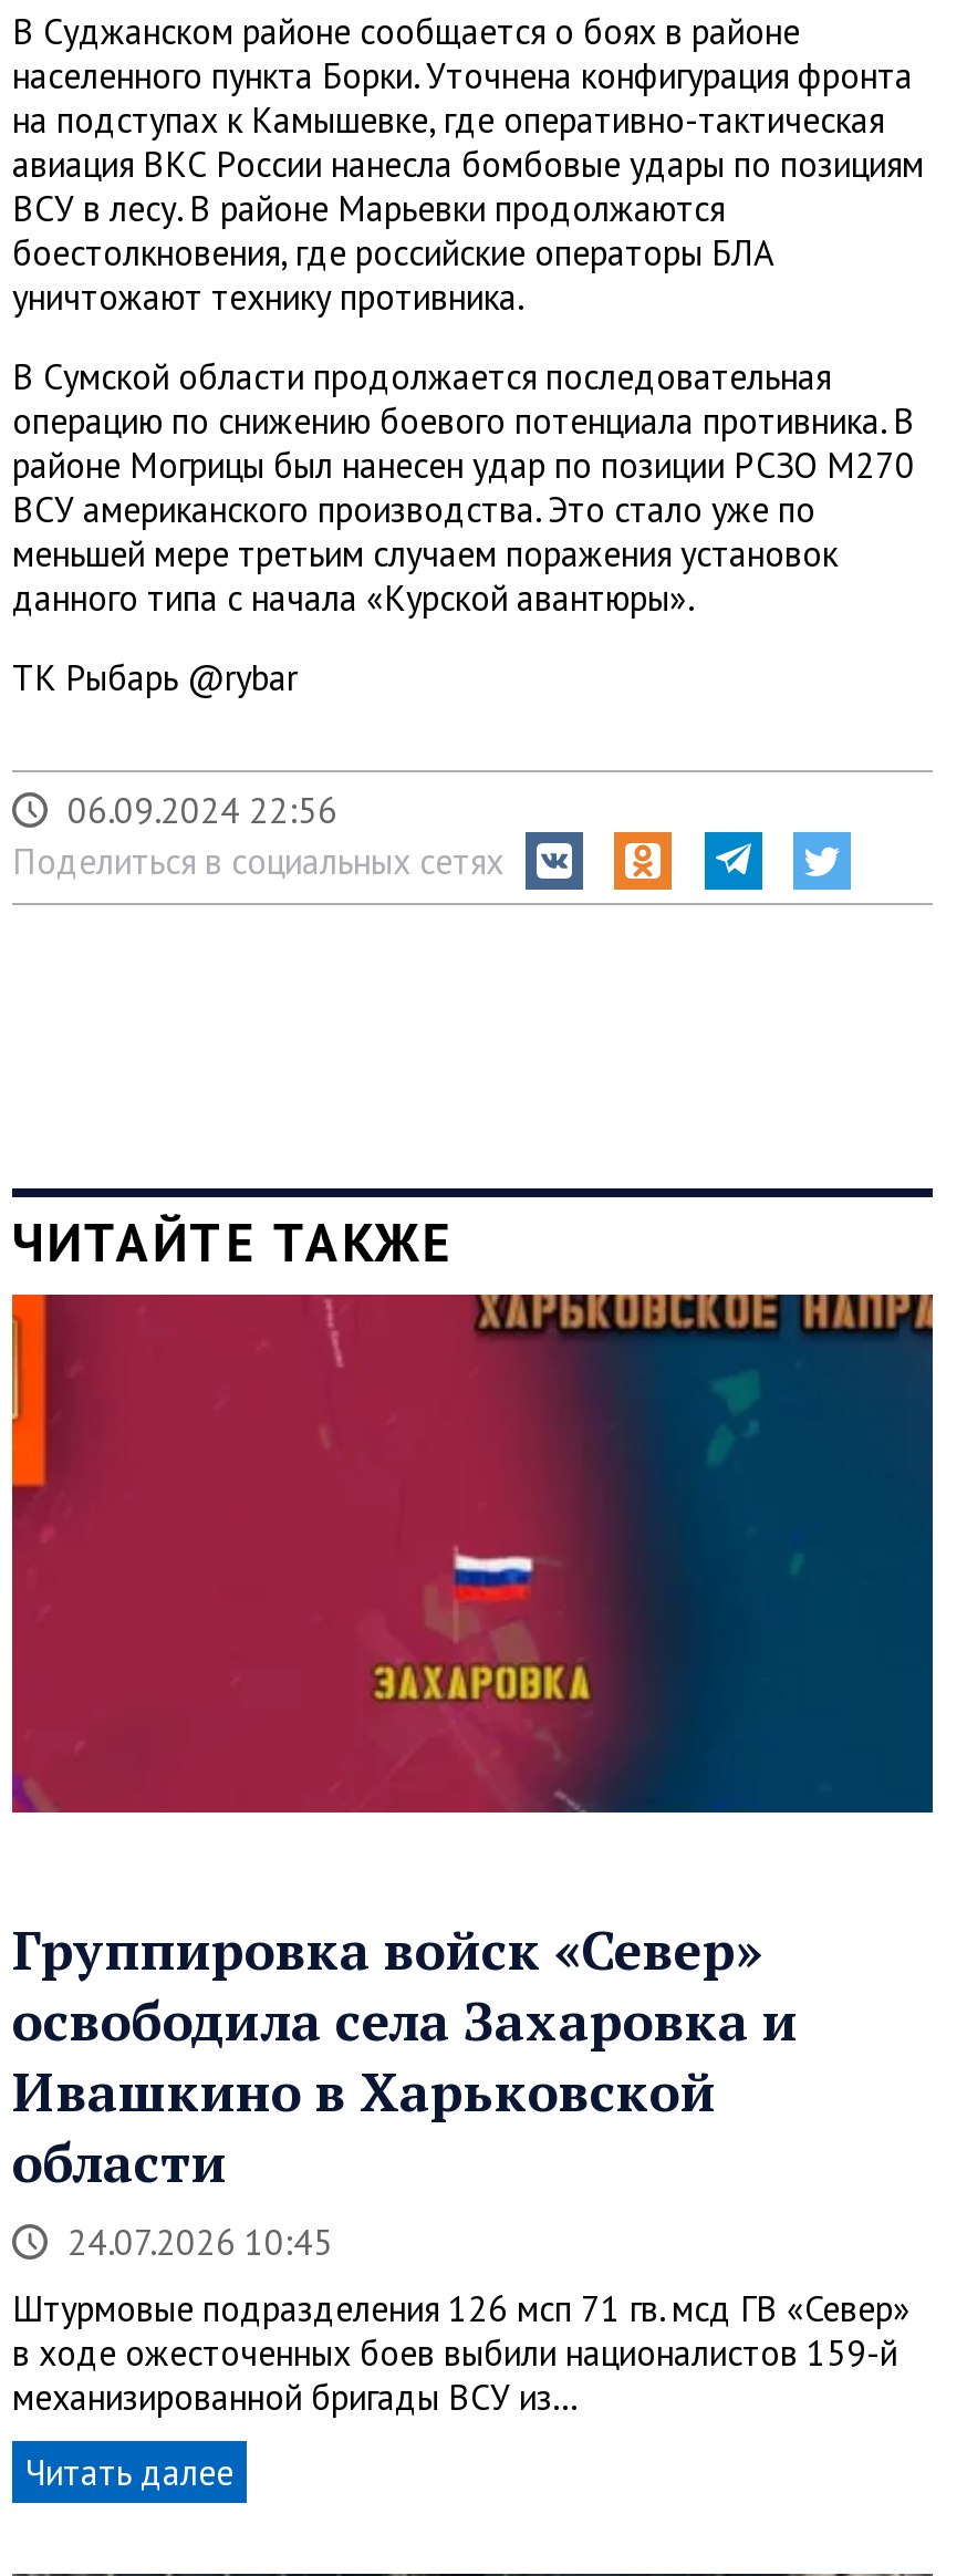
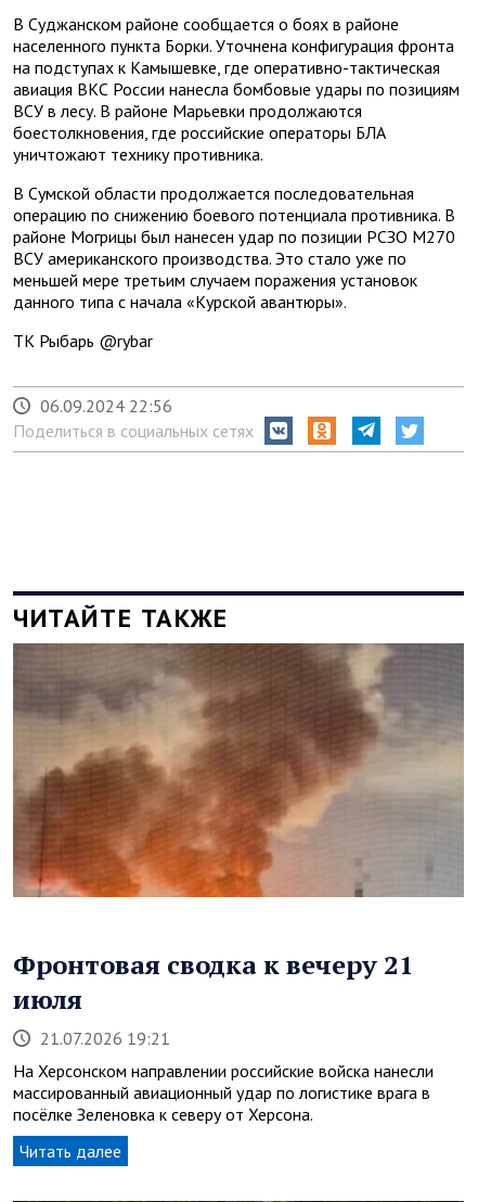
- [image]
+ [image]

- Группировка войск «Север»
- освободила села Захаровка и
- Ивашкино в Харьковской
- области
- 24.07.2026 10:45
+ Фронтовая сводка к вечеру 21
+ июля
+ 21.07.2026 19:21

- Штурмовые подразделения 126 мсп 71 гв. мсд ГВ «Север»
- в ходе ожесточенных боев выбили националистов 159-й
- механизированной бригады ВСУ из…
+ На Херсонском направлении российские войска нанесли
+ массированный авиационный удар по логистике врага в
+ посёлке Зеленовка к северу от Херсона.
